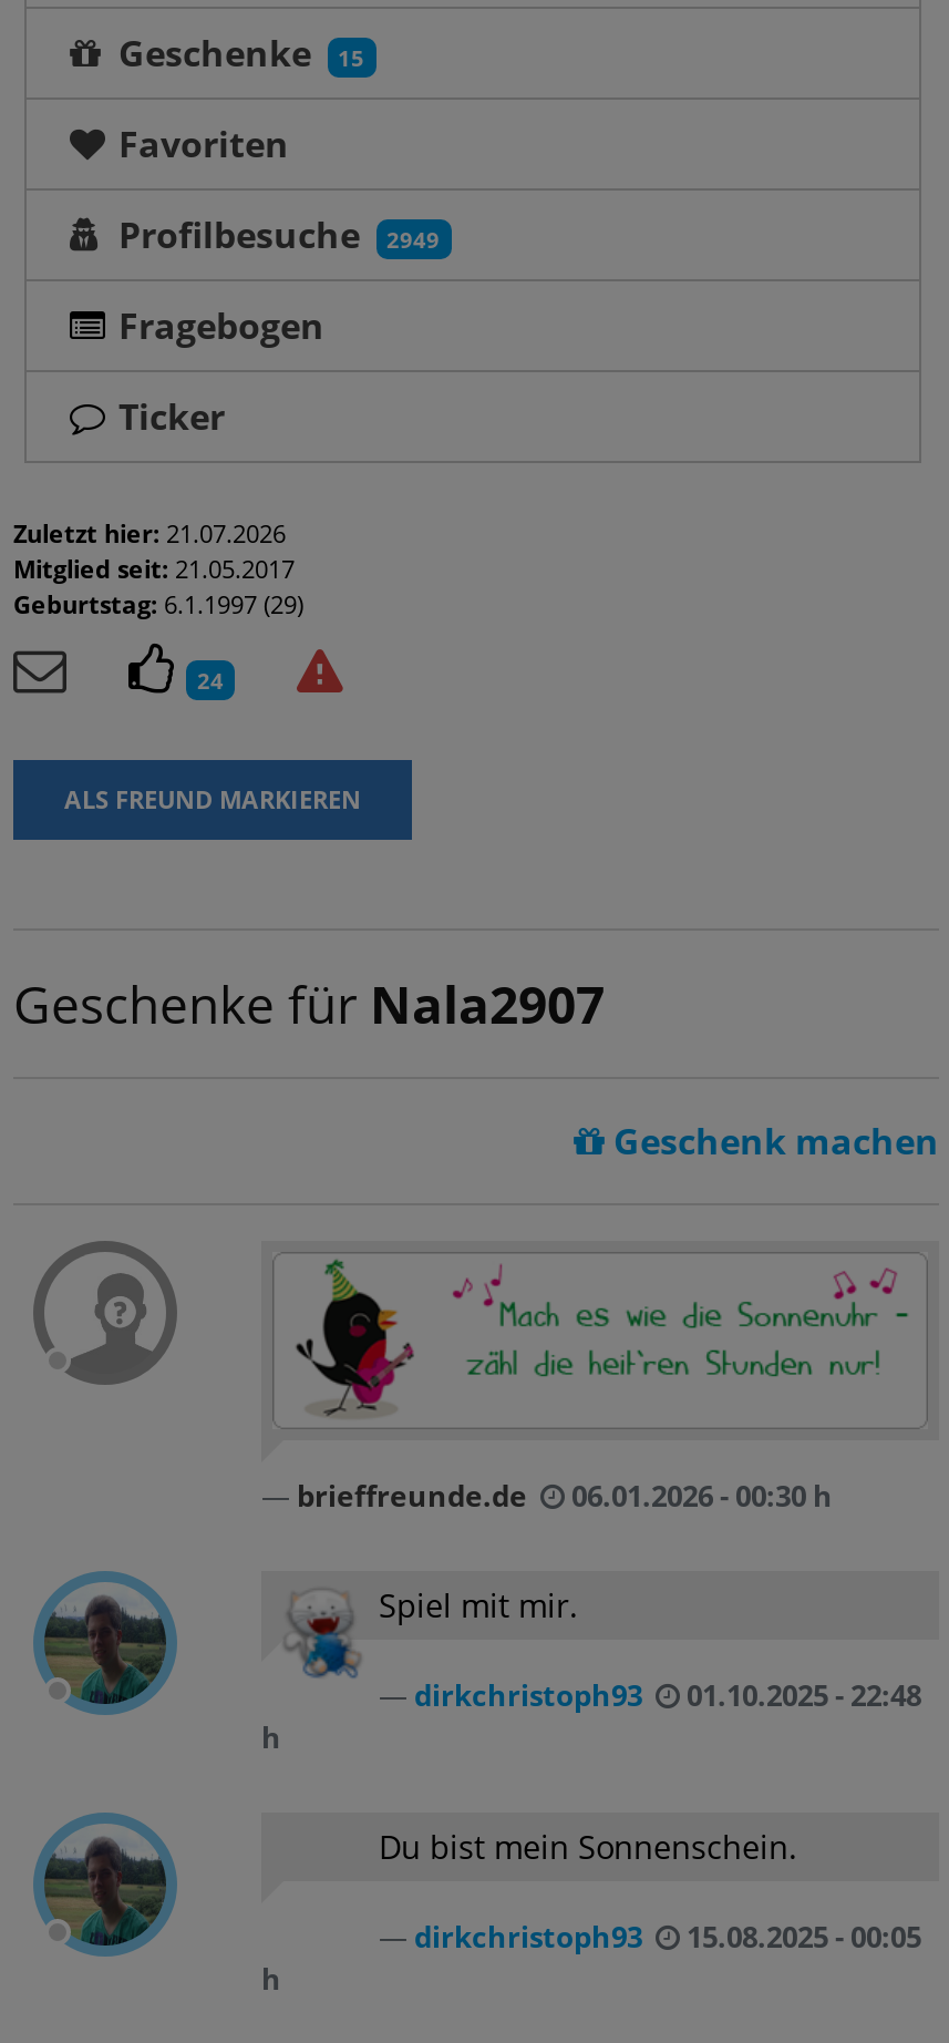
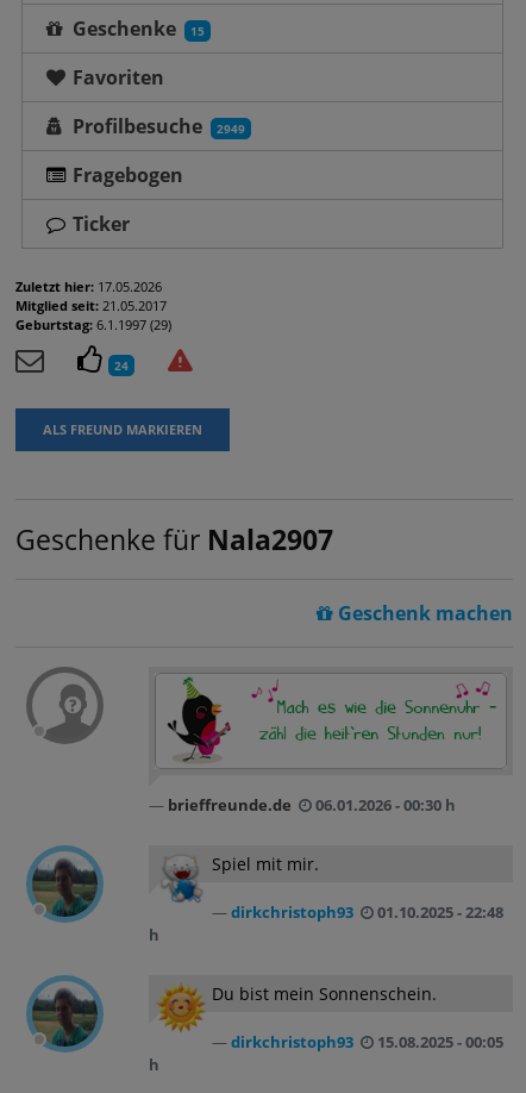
- Zuletzt hier: 21.07.2026
+ Zuletzt hier: 17.05.2026

+ [image]
